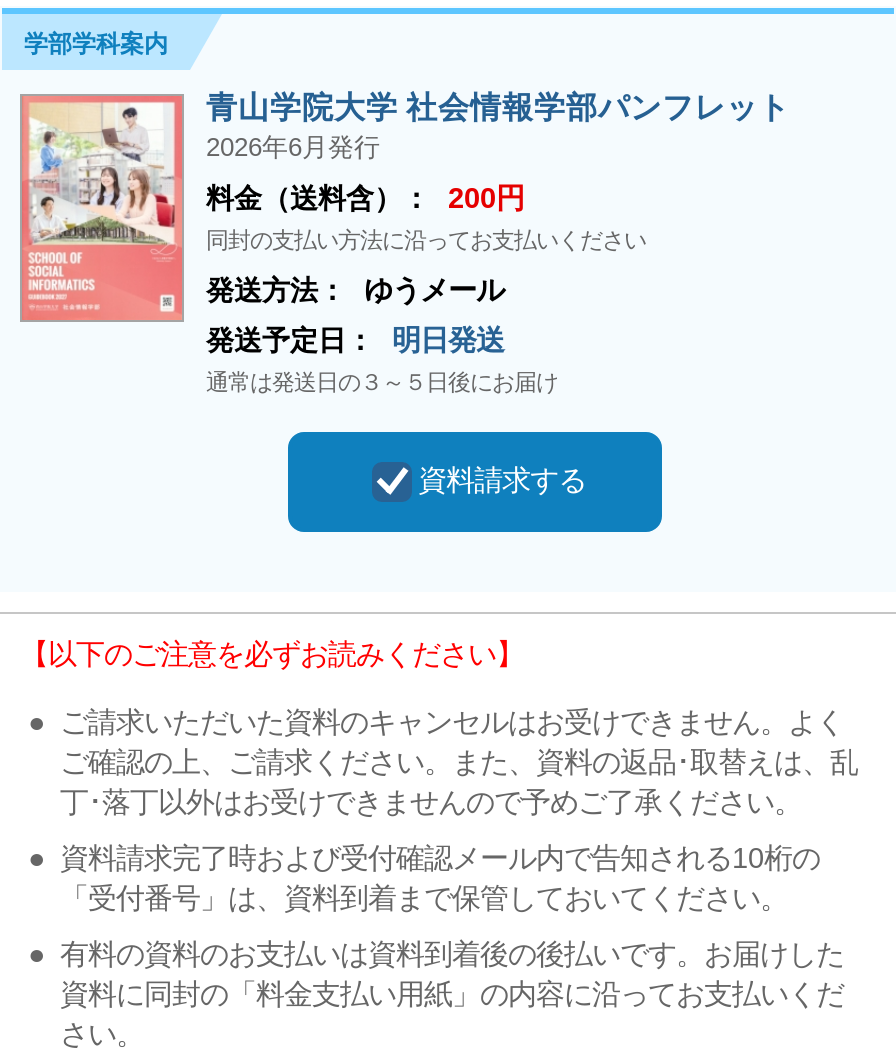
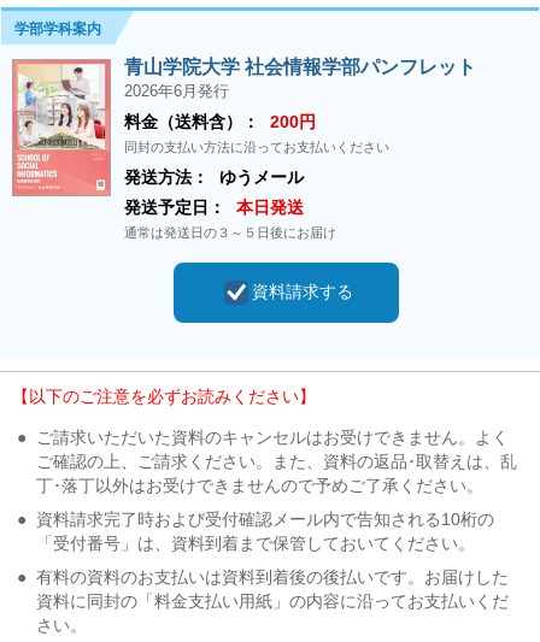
- 発送予定日： 明日発送
+ 発送予定日： 本日発送
